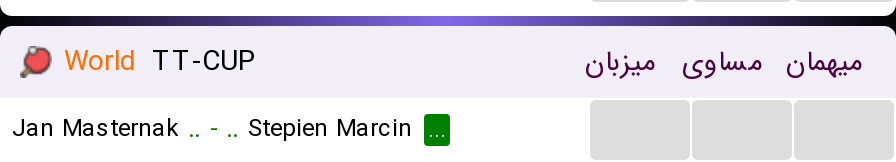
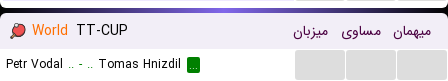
- Jan Masternak .. - .. Stepien Marcin ...
+ Petr Vodal .. - .. Tomas Hnizdil ...
